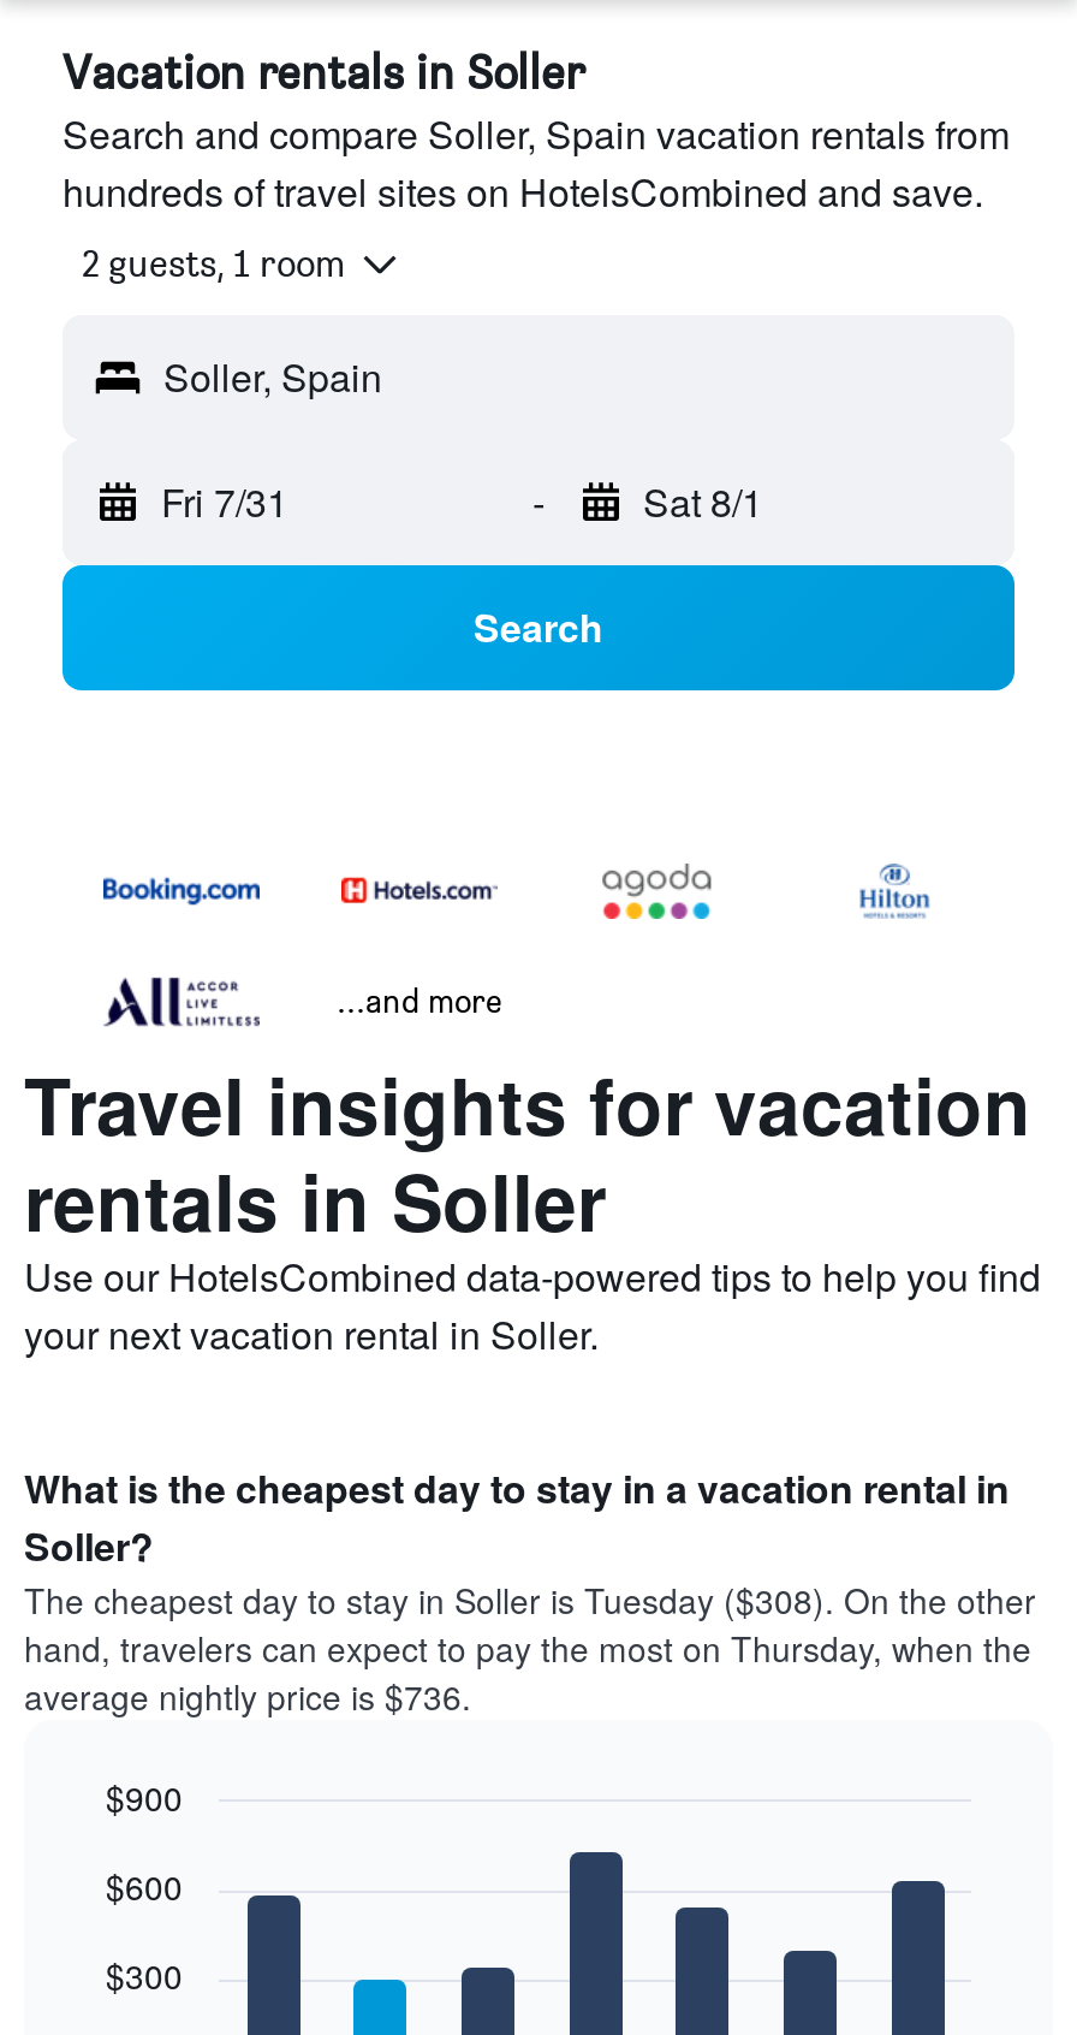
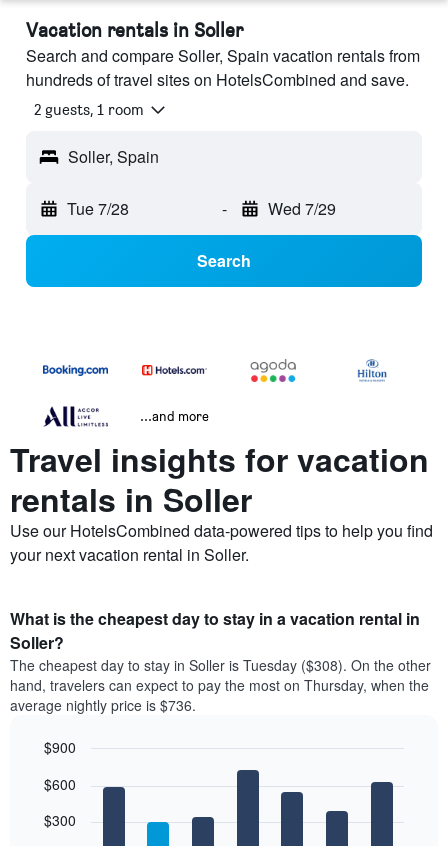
- Fri 7/31
+ Tue 7/28

- Sat 8/1
+ Wed 7/29
